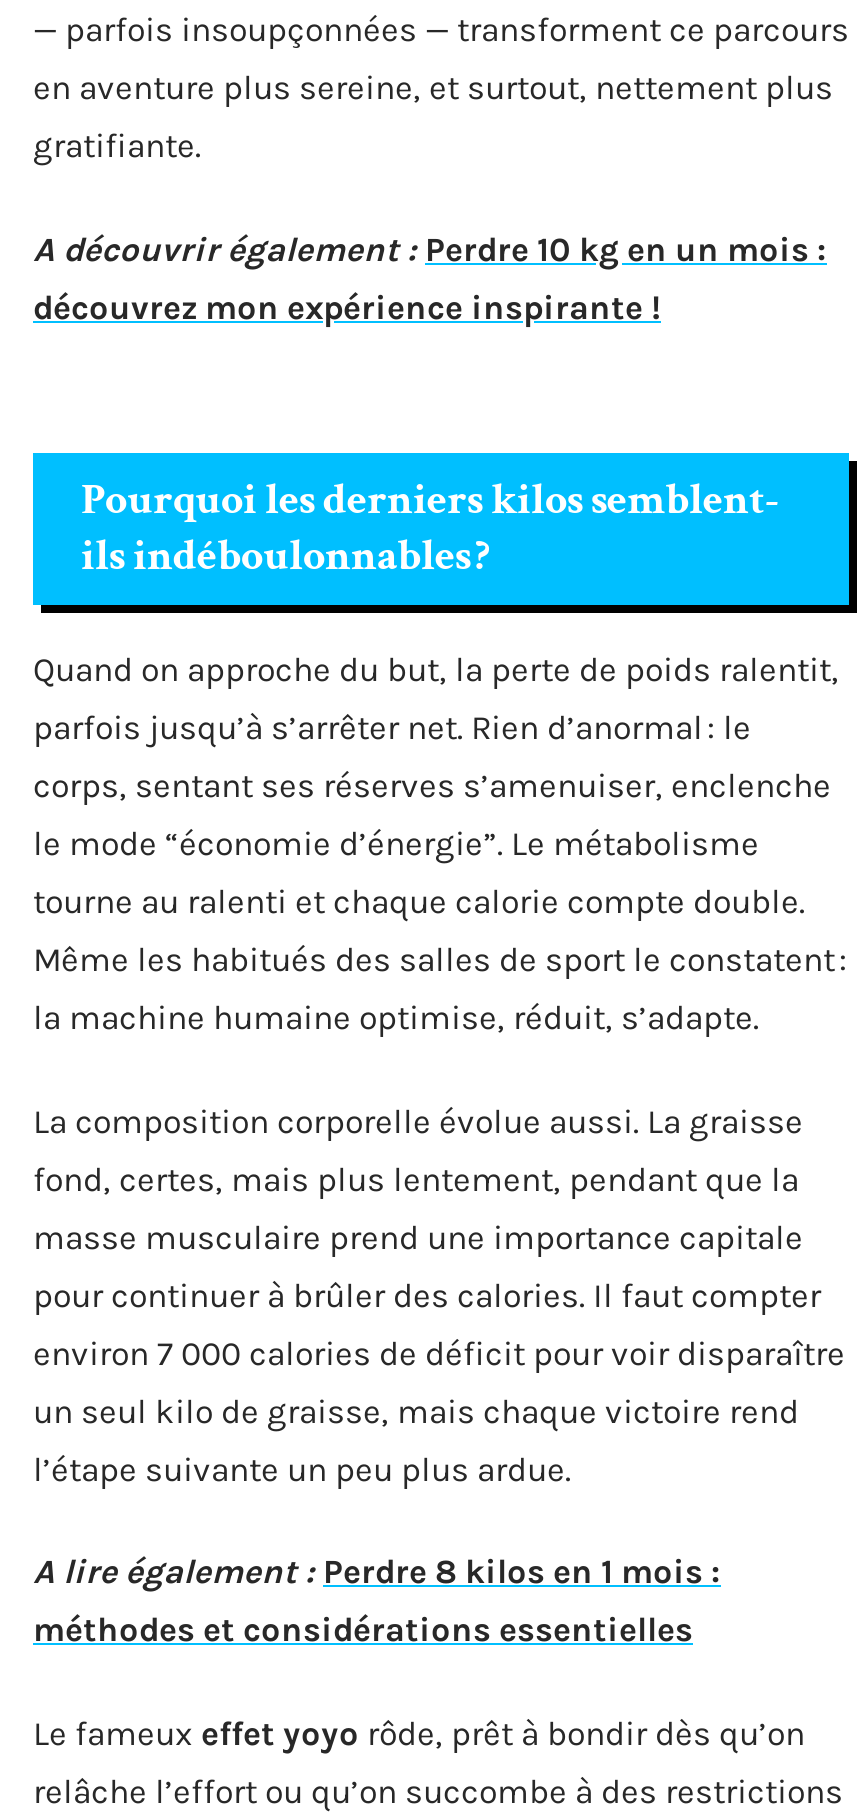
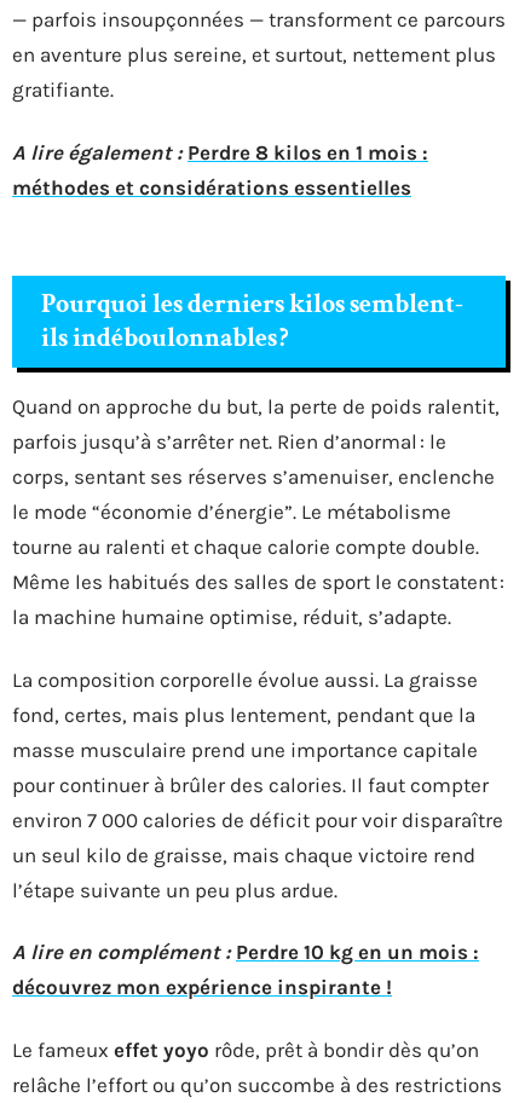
- A découvrir également : Perdre 10 kg en un mois :

moved down: découvrez mon expérience inspirante !

+ A lire en complément : Perdre 10 kg en un mois :

moved up: A lire également : Perdre 8 kilos en 1 mois : | méthodes et considérations essentielles
